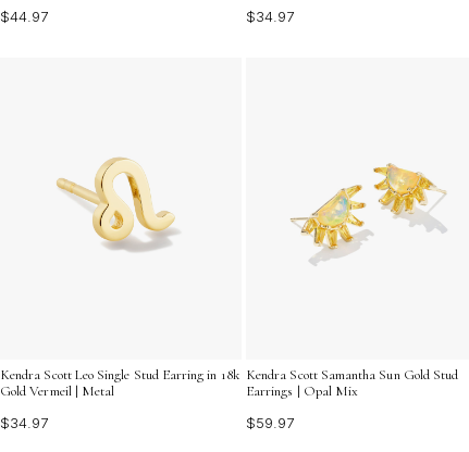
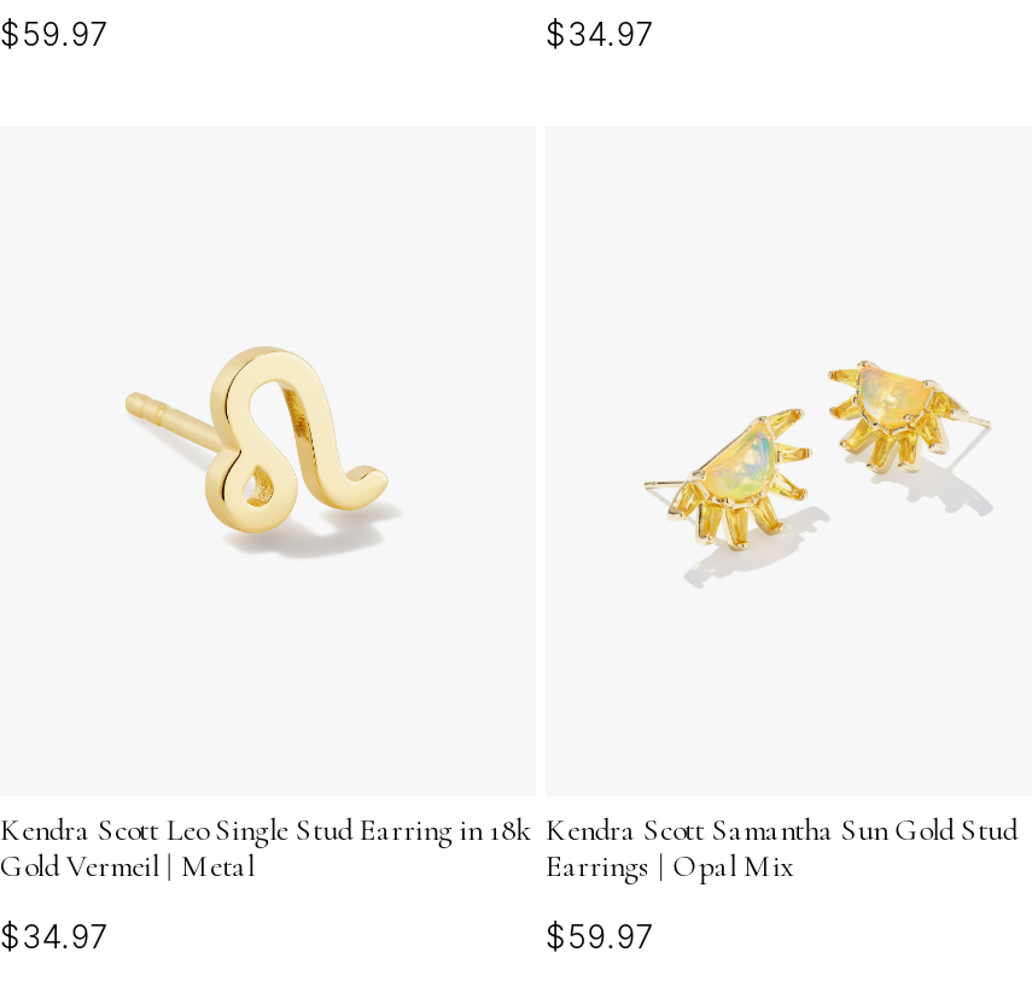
- $44.97
+ $59.97
